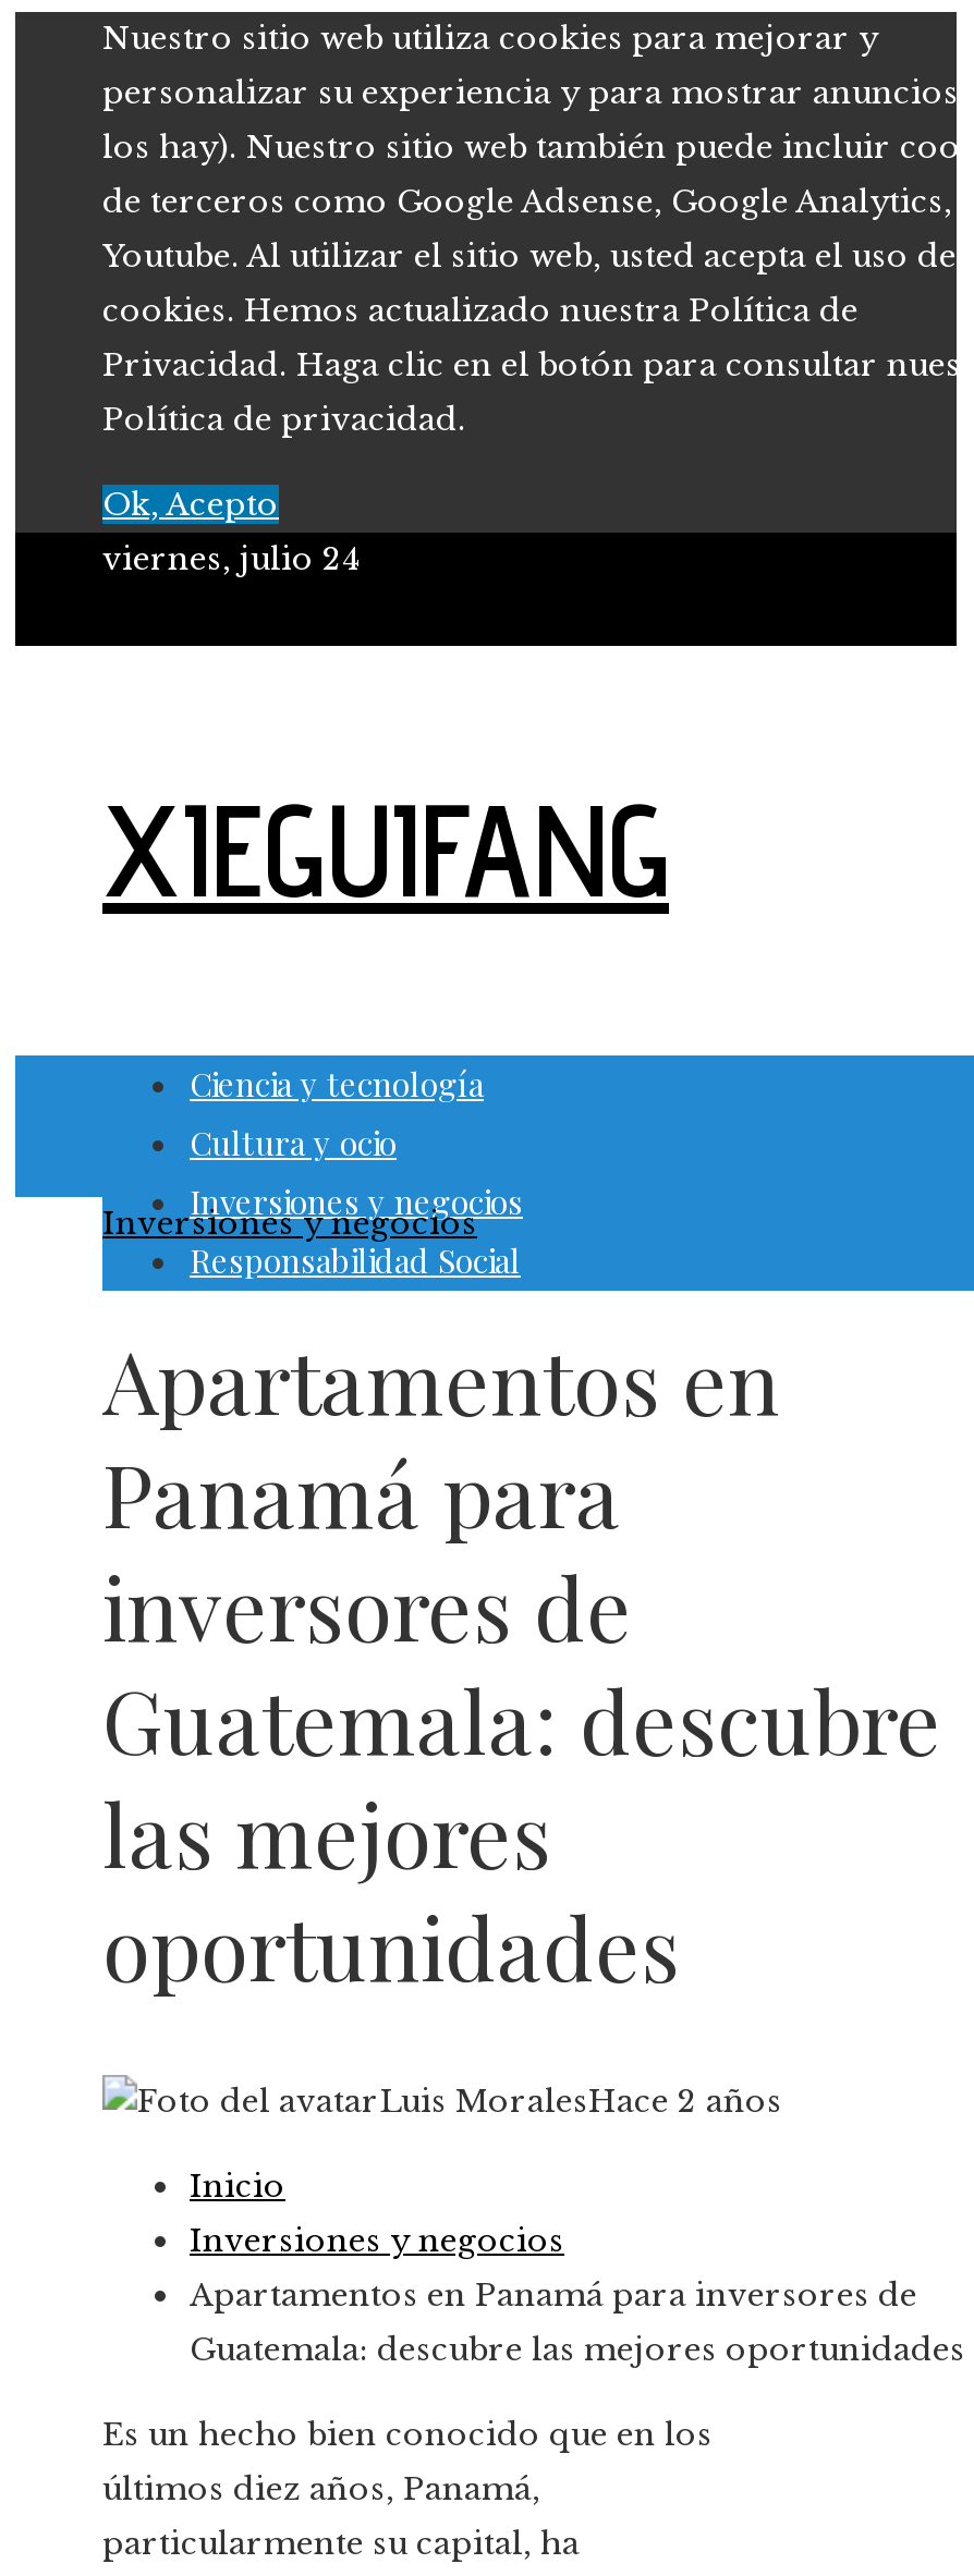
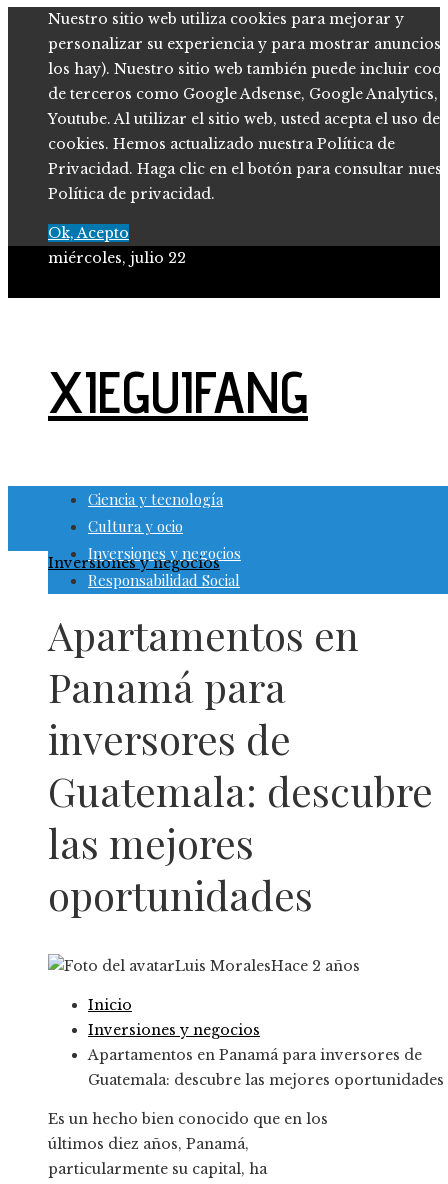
- viernes, julio 24
+ miércoles, julio 22
